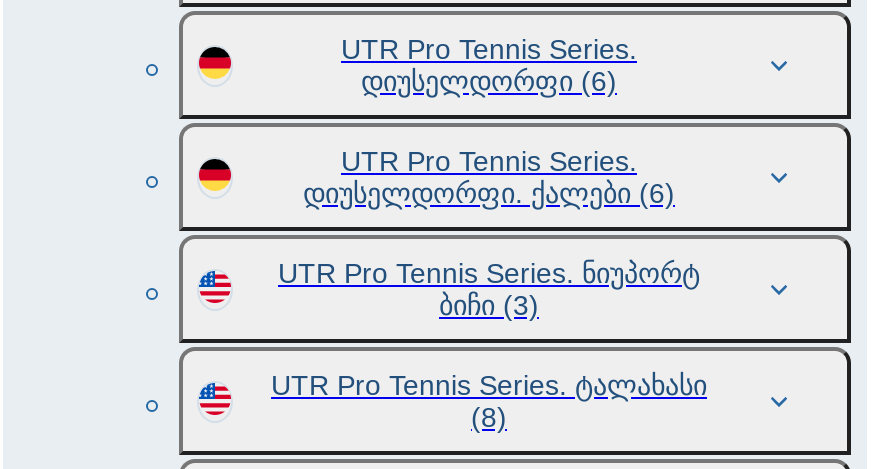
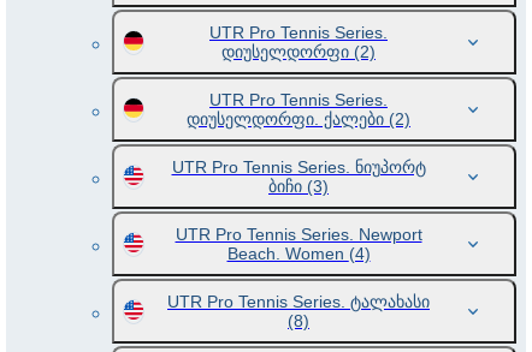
- დიუსელდორფი (6)
+ დიუსელდორფი (2)

- დიუსელდორფი. ქალები (6)
+ დიუსელდორფი. ქალები (2)

+ UTR Pro Tennis Series. Newport
+ Beach. Women (4)
